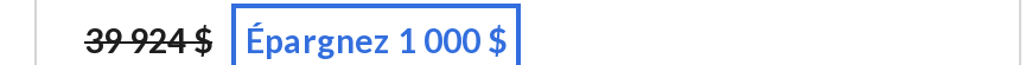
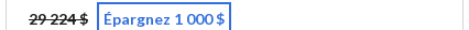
- 39 924 $ Épargnez 1 000 $
+ 29 224 $ Épargnez 1 000 $
